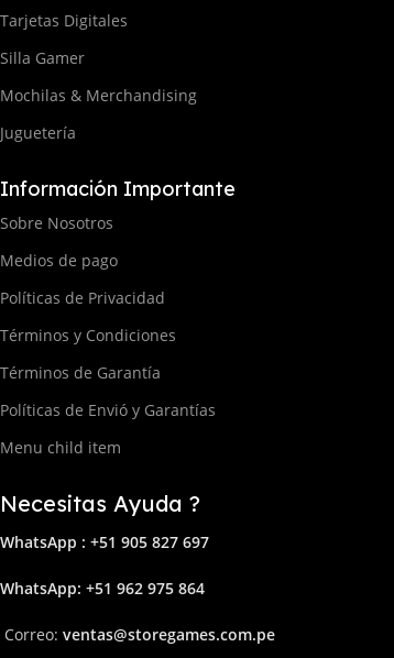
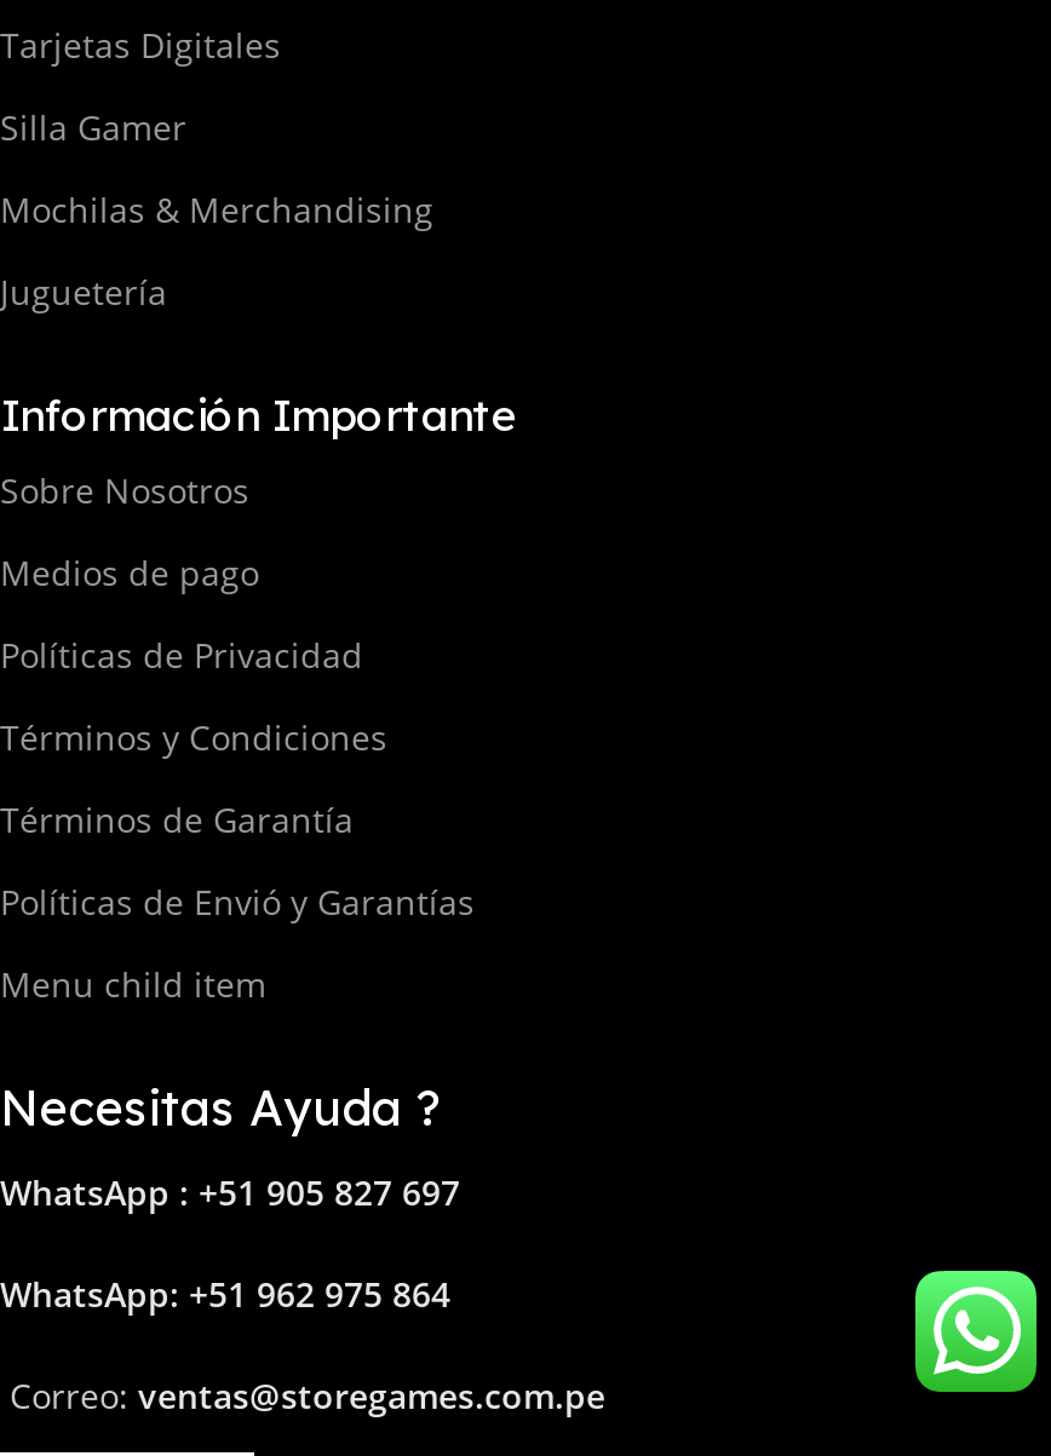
+ [image]
